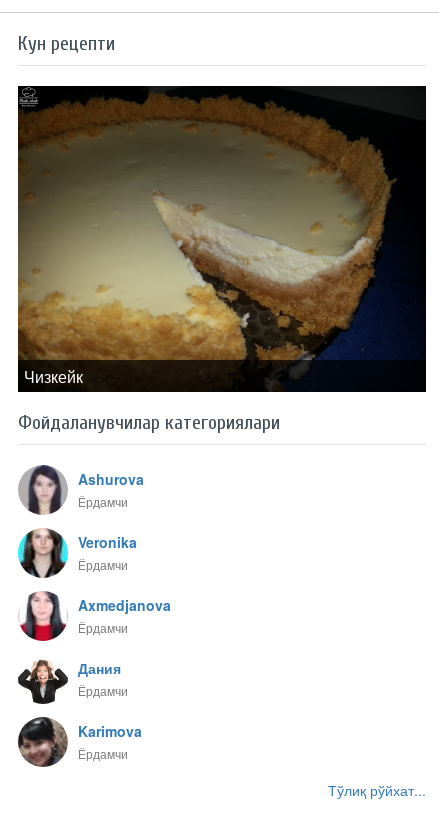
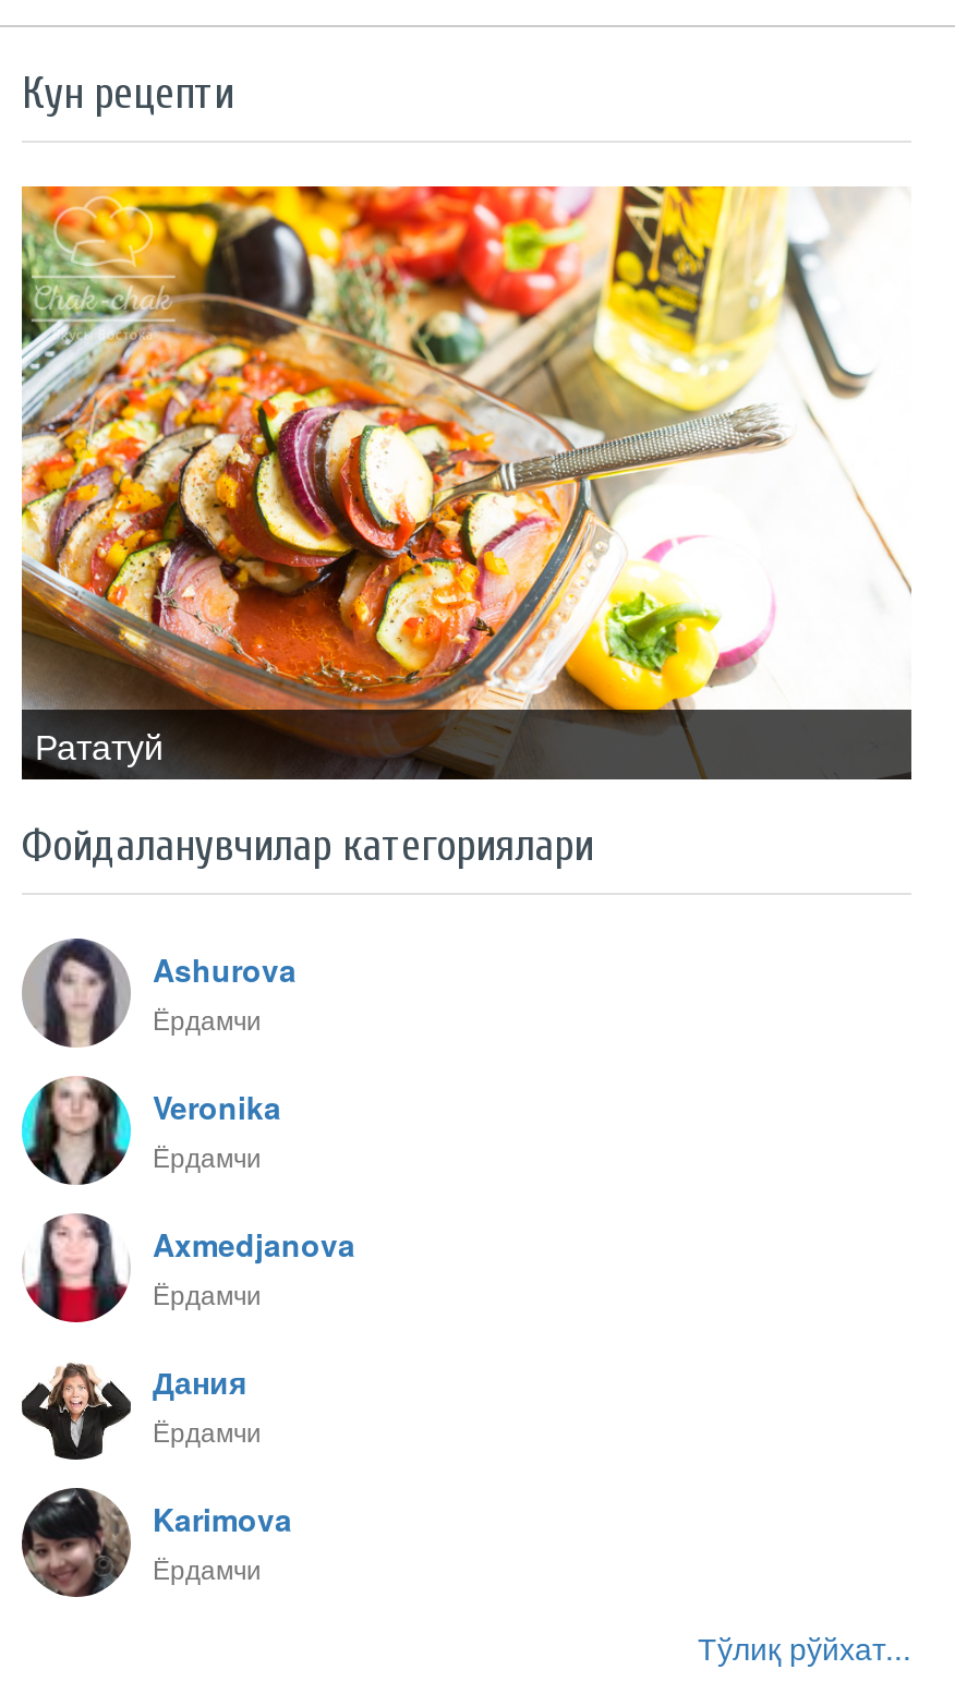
- [image]
- Чизкейк
+ [image]
+ Рататуй
